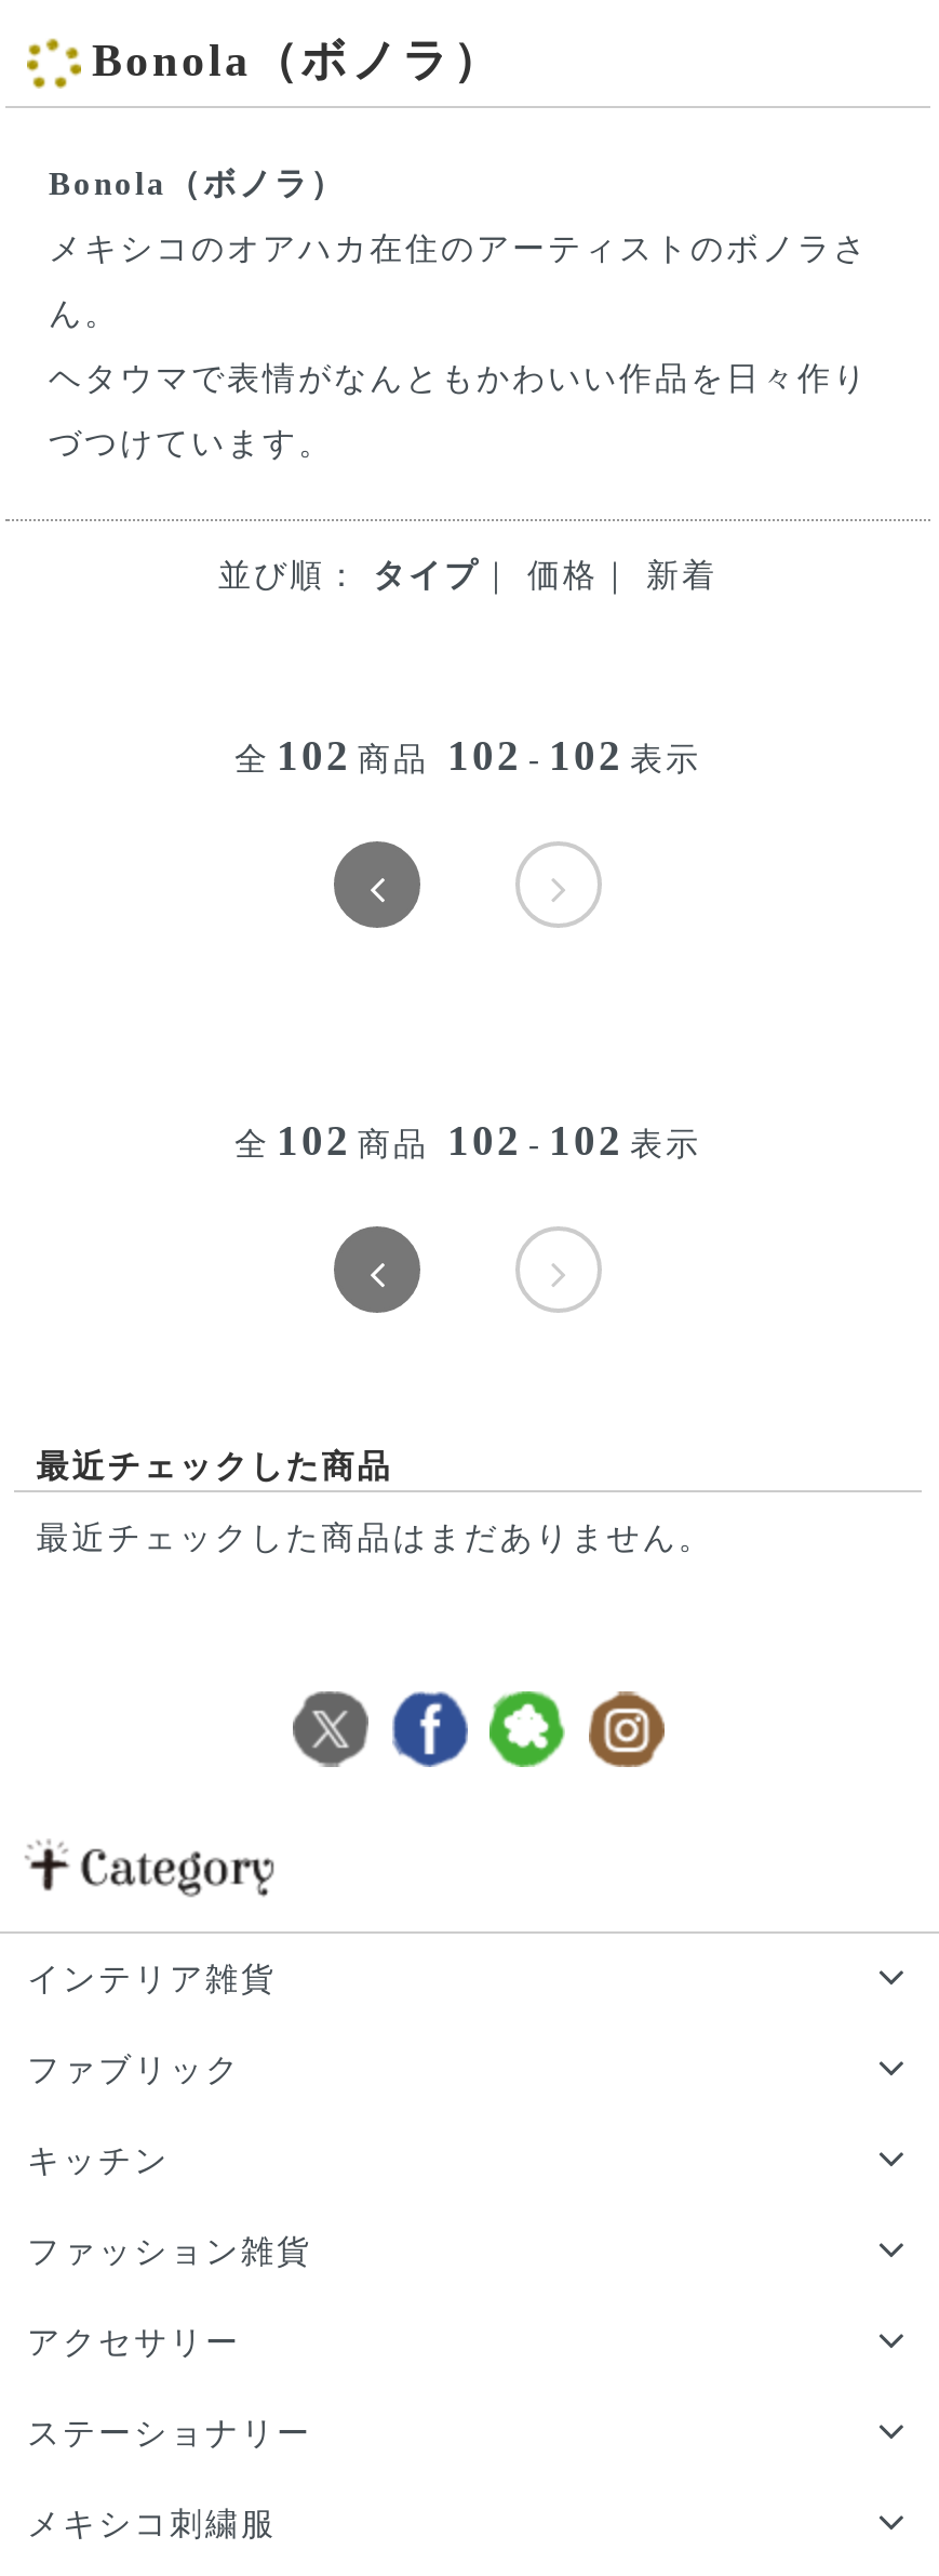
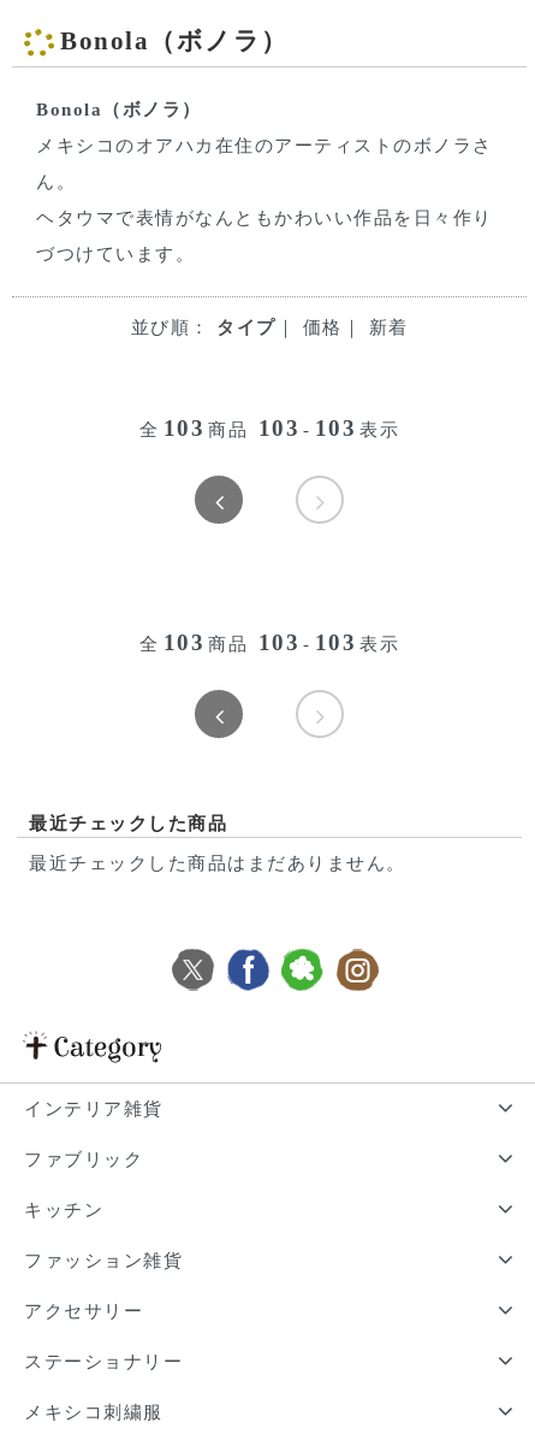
- 全 102 商品 102 - 102 表示
+ 全 103 商品 103 - 103 表示

- 全 102 商品 102 - 102 表示
+ 全 103 商品 103 - 103 表示
